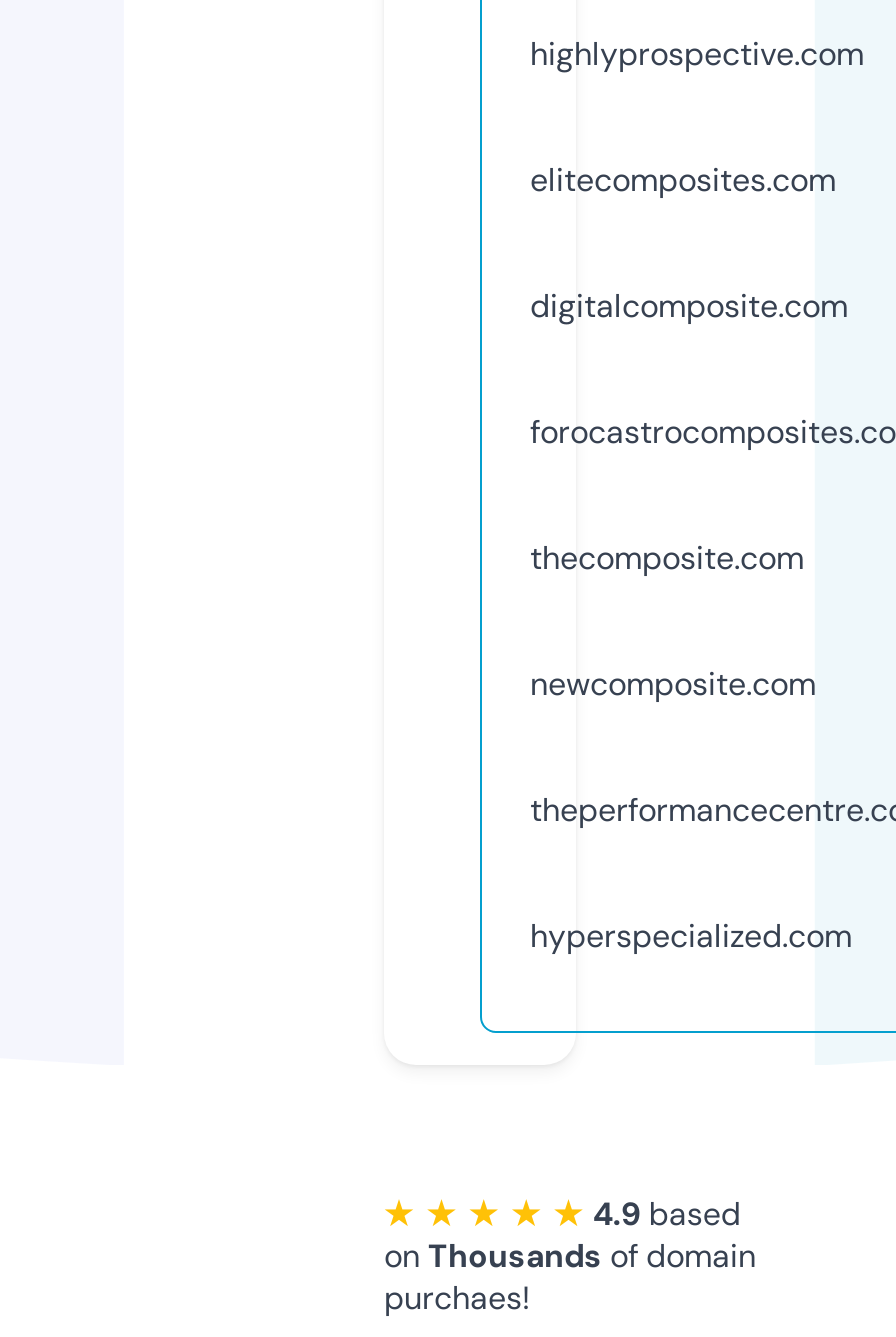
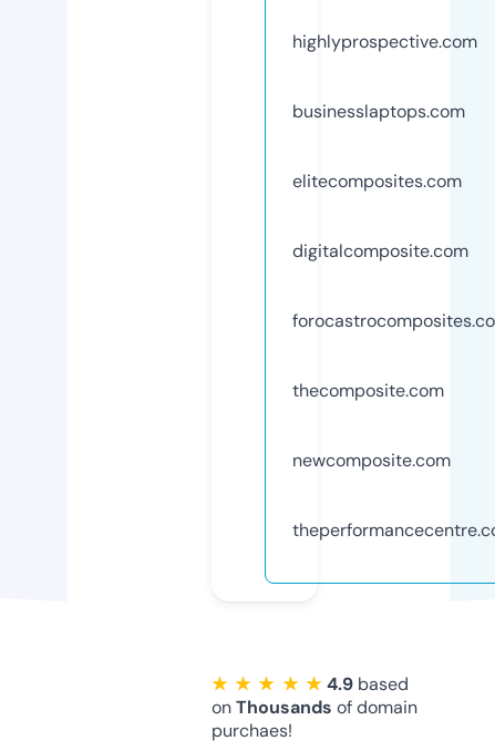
+ businesslaptops.com

moved down: elitecomposites.com | digitalcomposite.com | thecomposite.com | newcomposite.com

- hyperspecialized.com
